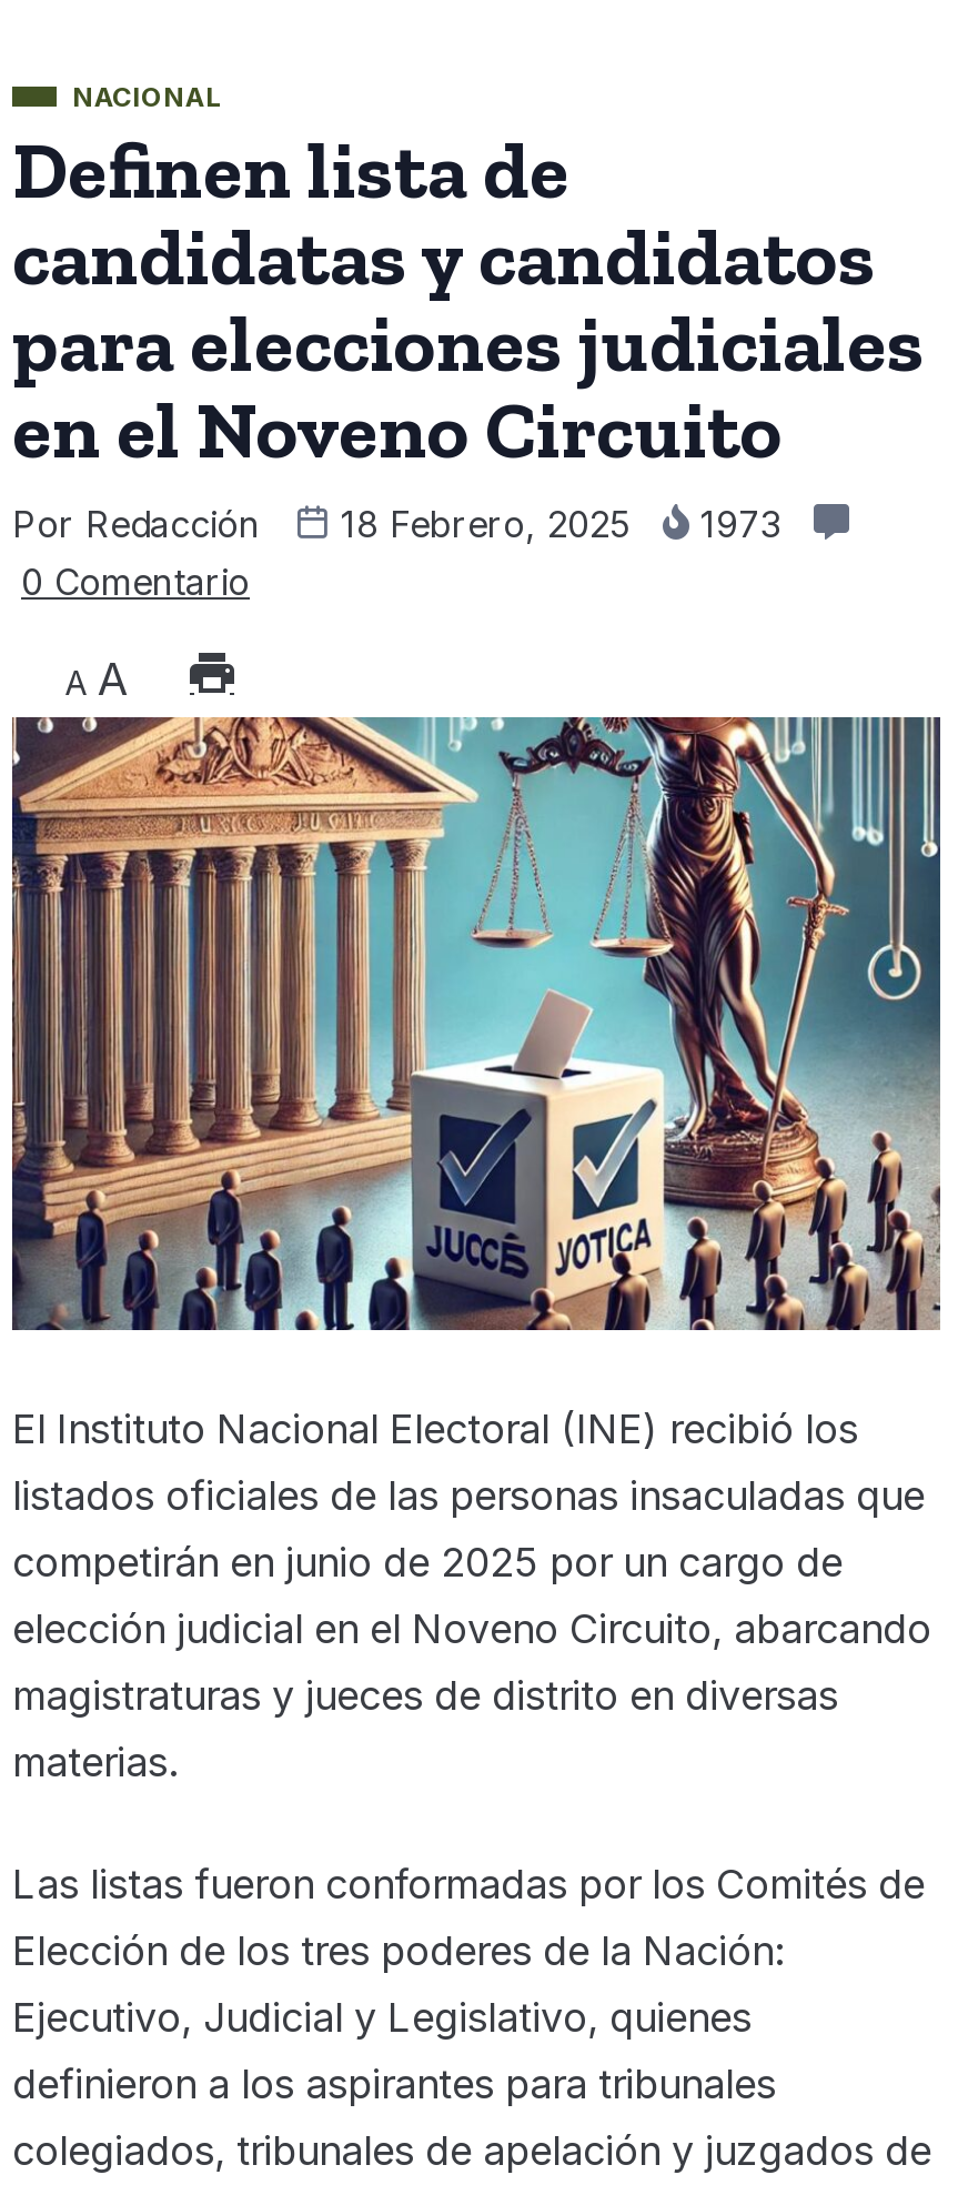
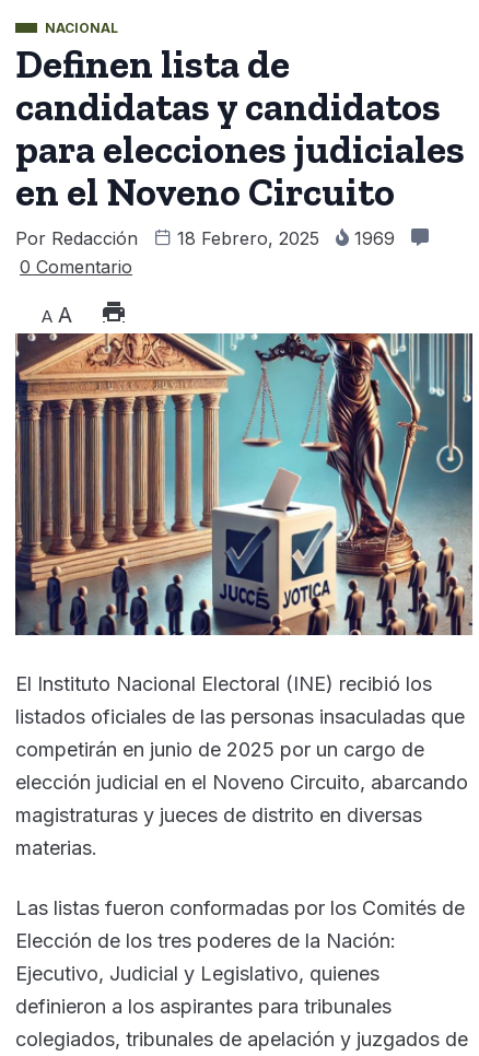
- Por Redacción 18 Febrero, 2025 1973
+ Por Redacción 18 Febrero, 2025 1969
